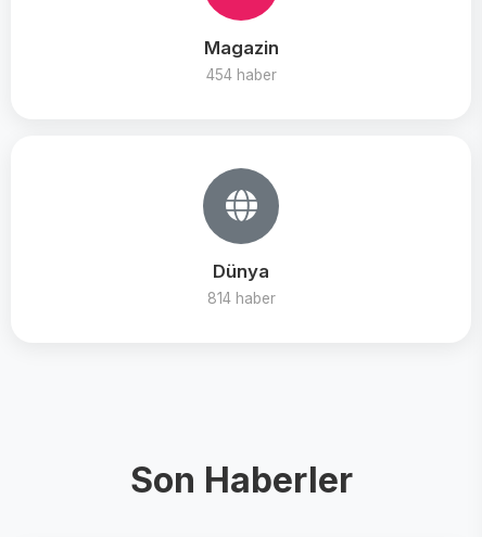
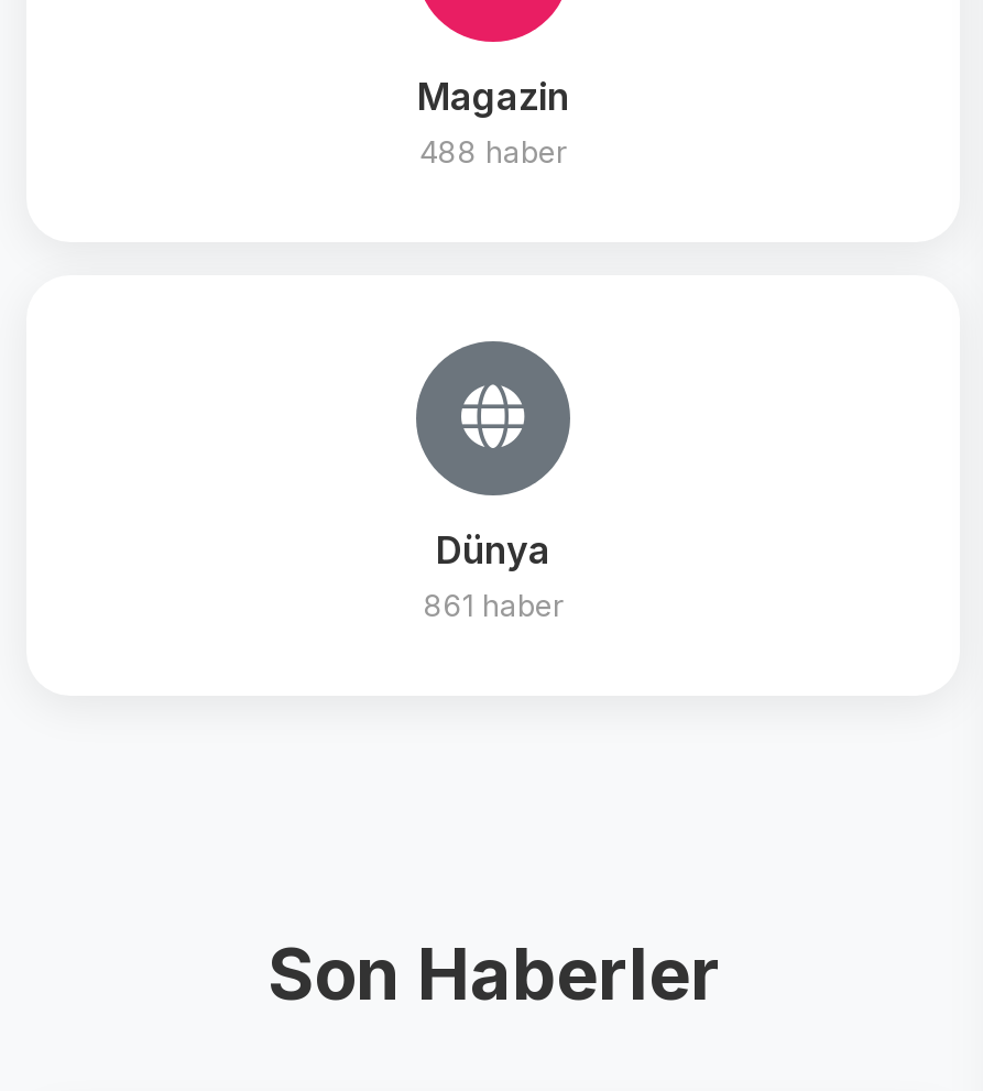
- 454 haber
+ 488 haber

- 814 haber
+ 861 haber
